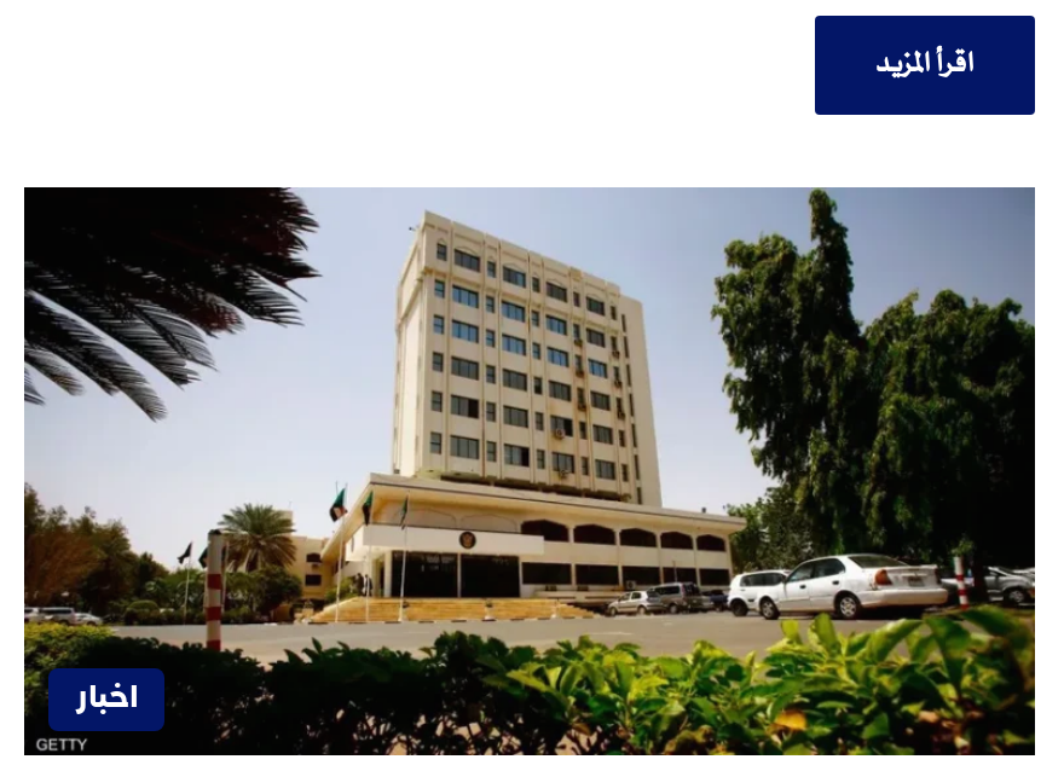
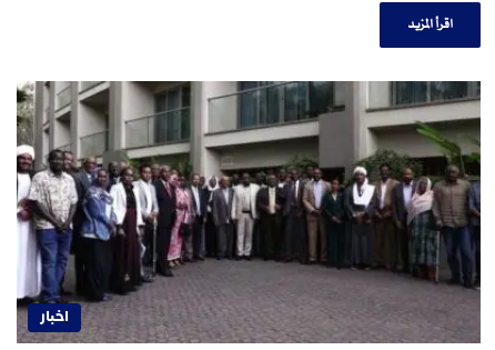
- [image]
+ [image]
